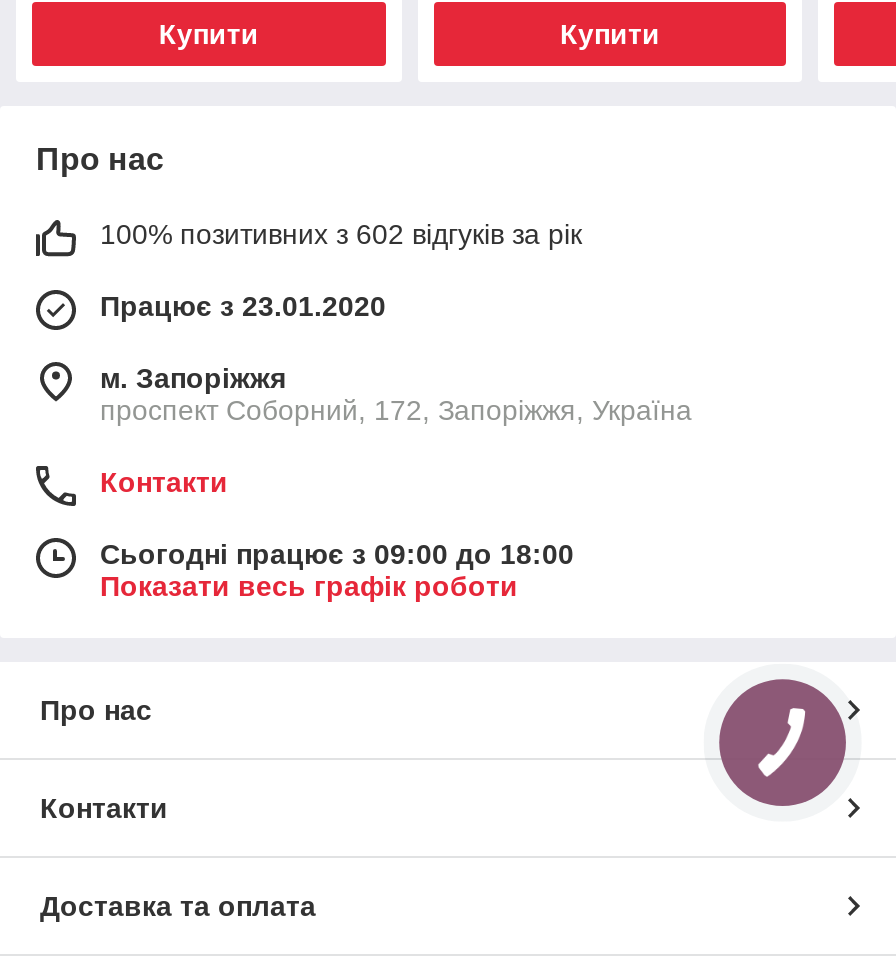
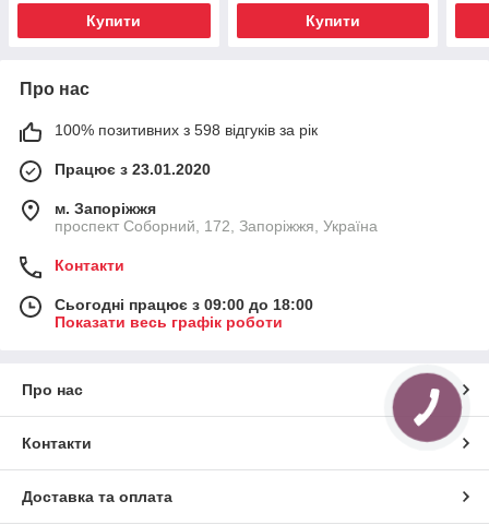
- 100% позитивних з 602 відгуків за рік
+ 100% позитивних з 598 відгуків за рік
